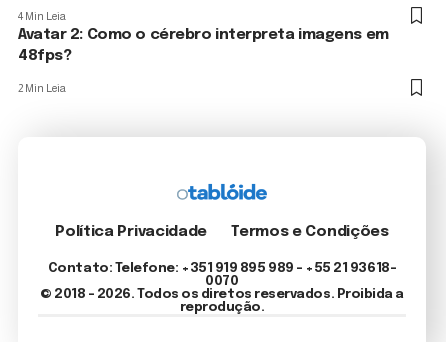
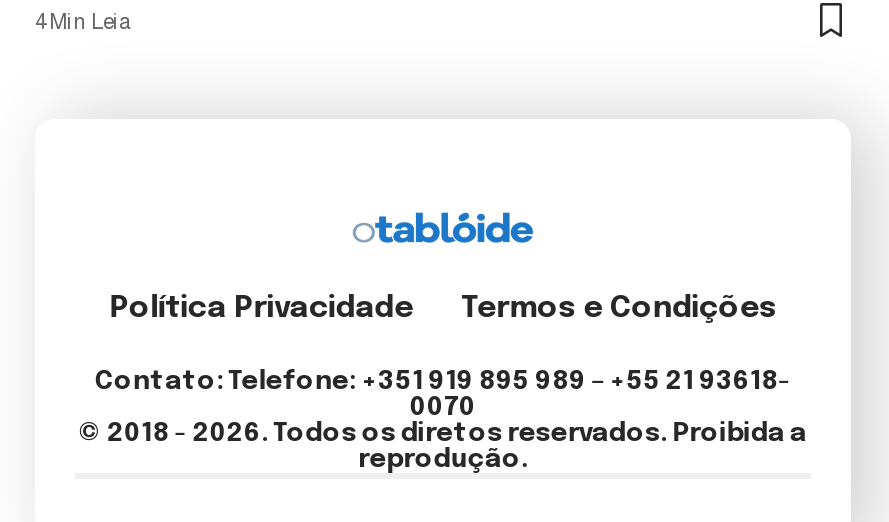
- Avatar 2: Como o cérebro interpreta imagens em
- 48fps?
- 2 Min Leia
